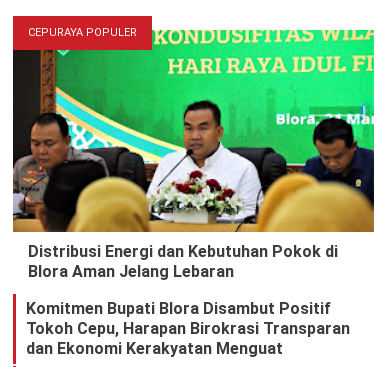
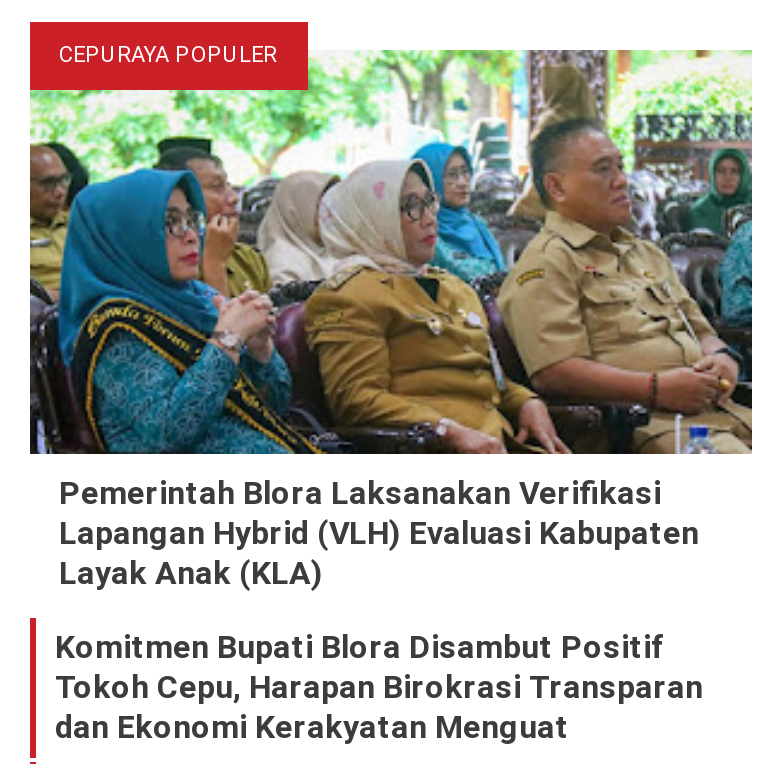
- [image]
- Distribusi Energi dan Kebutuhan Pokok di
- Blora Aman Jelang Lebaran
+ [image]
+ Pemerintah Blora Laksanakan Verifikasi
+ Lapangan Hybrid (VLH) Evaluasi Kabupaten
+ Layak Anak (KLA)
